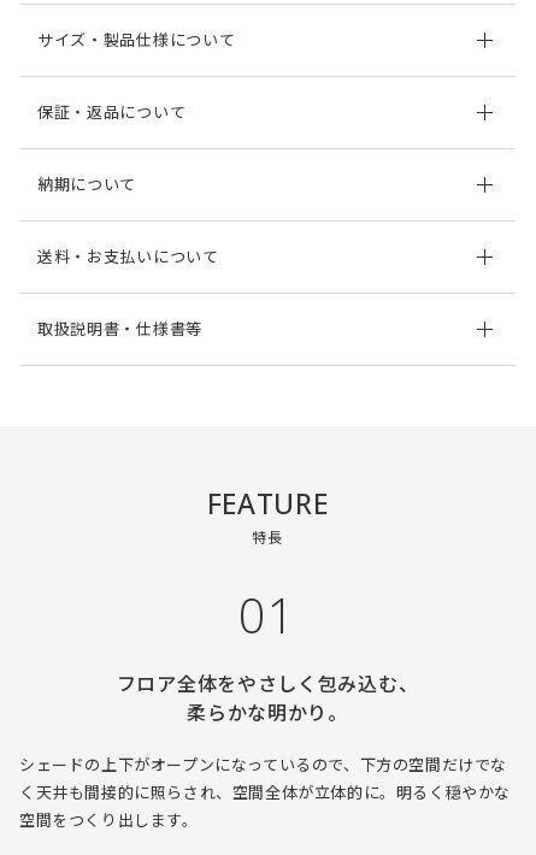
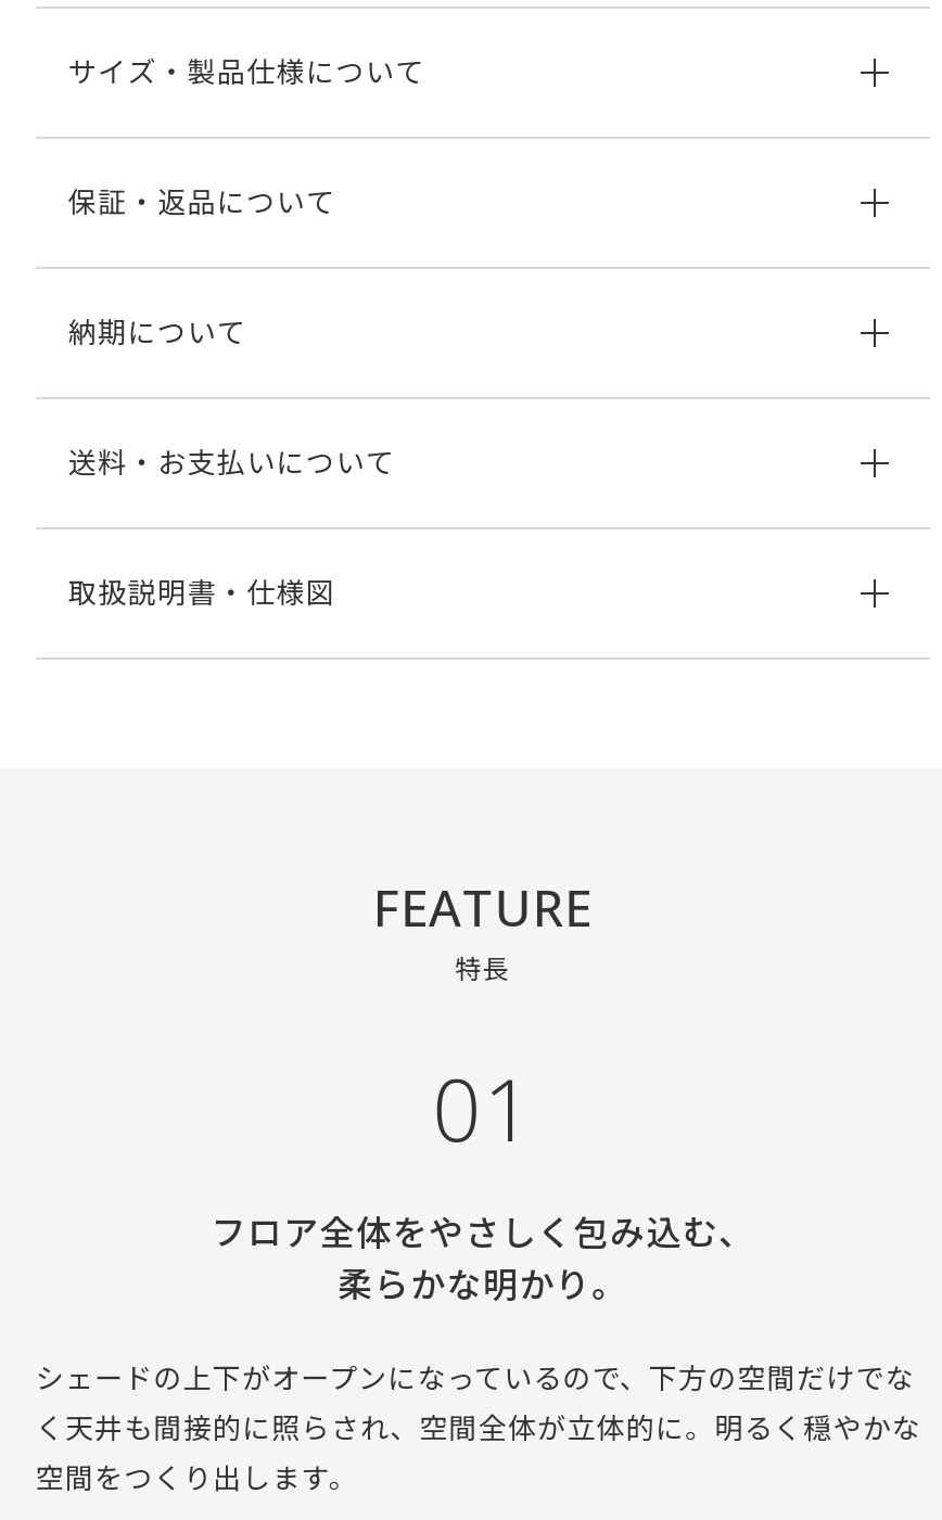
- 取扱説明書・仕様書等
+ 取扱説明書・仕様図
